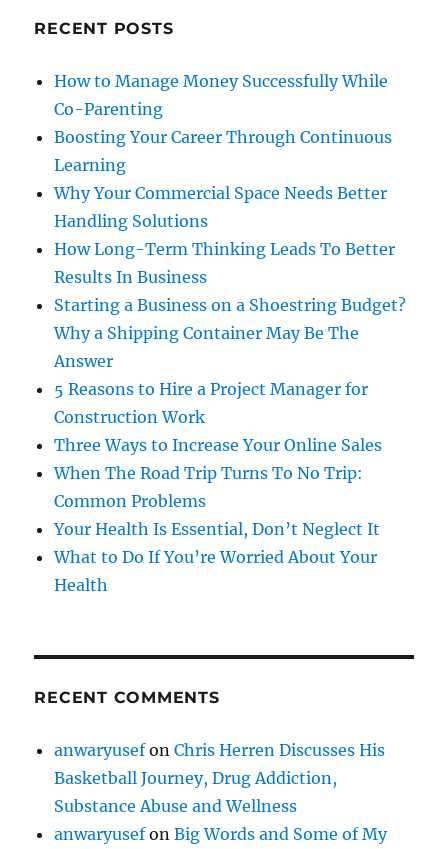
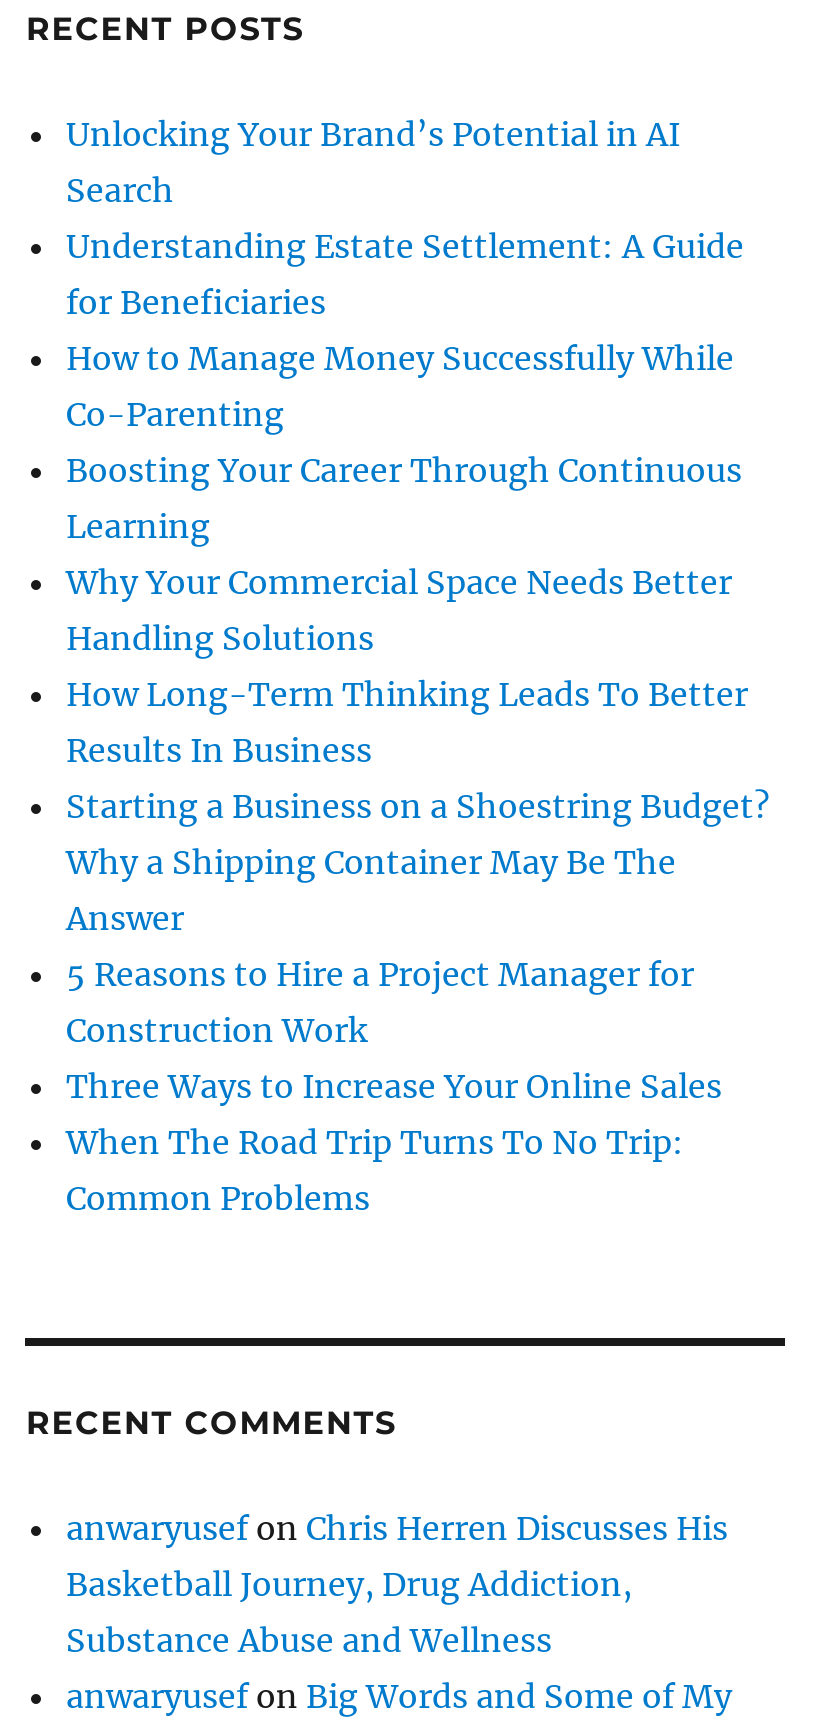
+ Unlocking Your Brand’s Potential in AI
+ Search
+ Understanding Estate Settlement: A Guide
+ for Beneficiaries

moved down: How to Manage Money Successfully While | Co-Parenting | Boosting Your Career Through Continuous | ... | When The Road Trip Turns To No Trip: | Common Problems

- Your Health Is Essential, Don’t Neglect It
- What to Do If You’re Worried About Your
- Health
